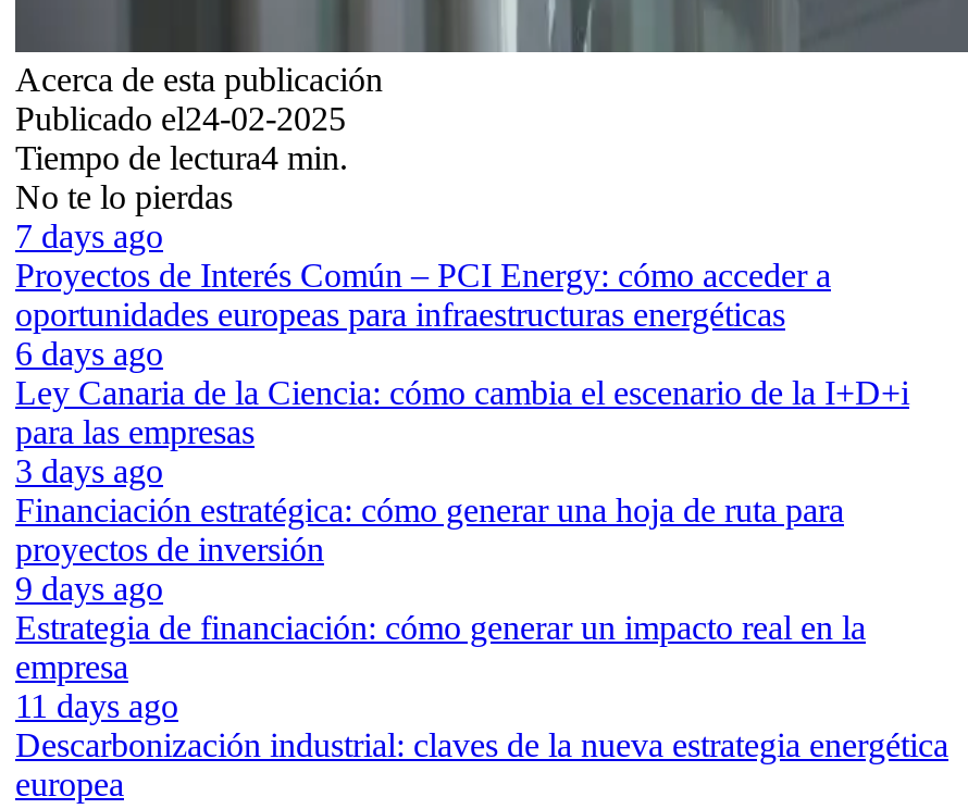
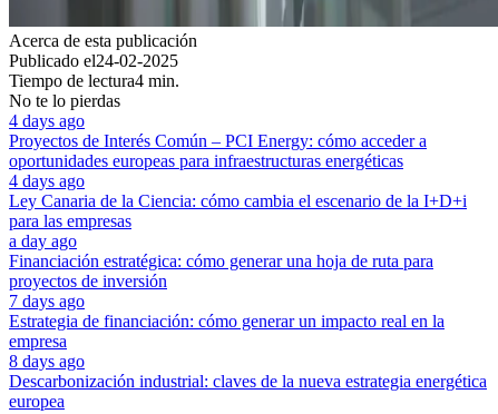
- 7 days ago
+ 4 days ago

- 6 days ago
+ 4 days ago

- 3 days ago
+ a day ago

- 9 days ago
+ 7 days ago

- 11 days ago
+ 8 days ago
